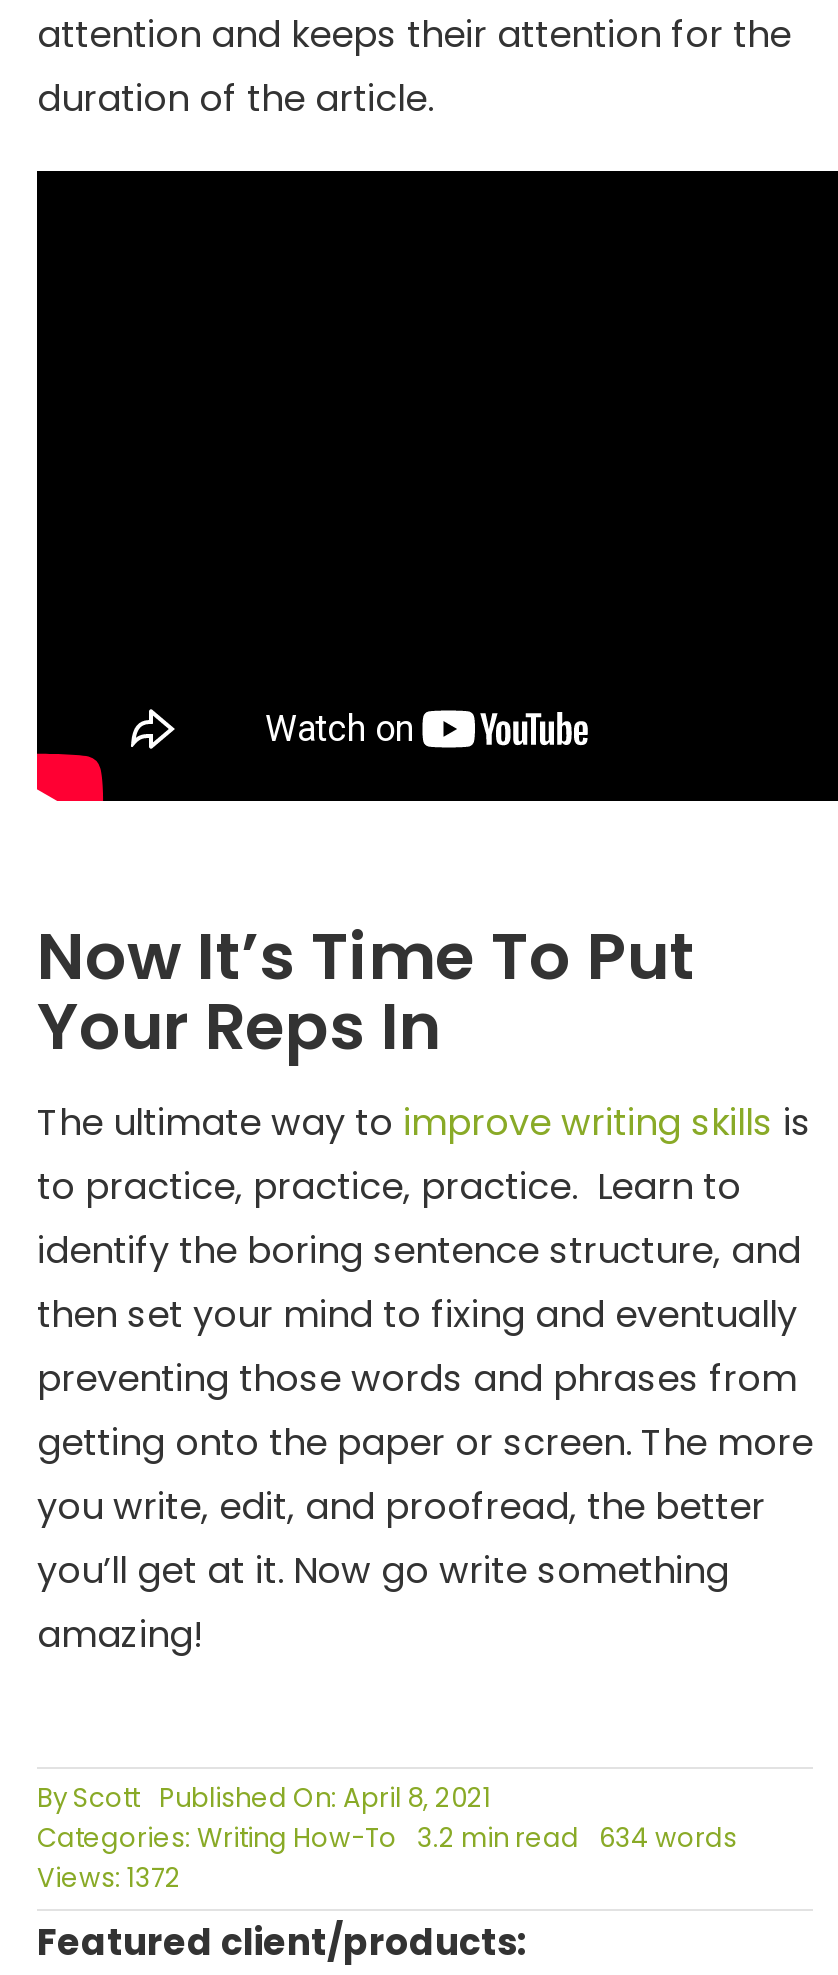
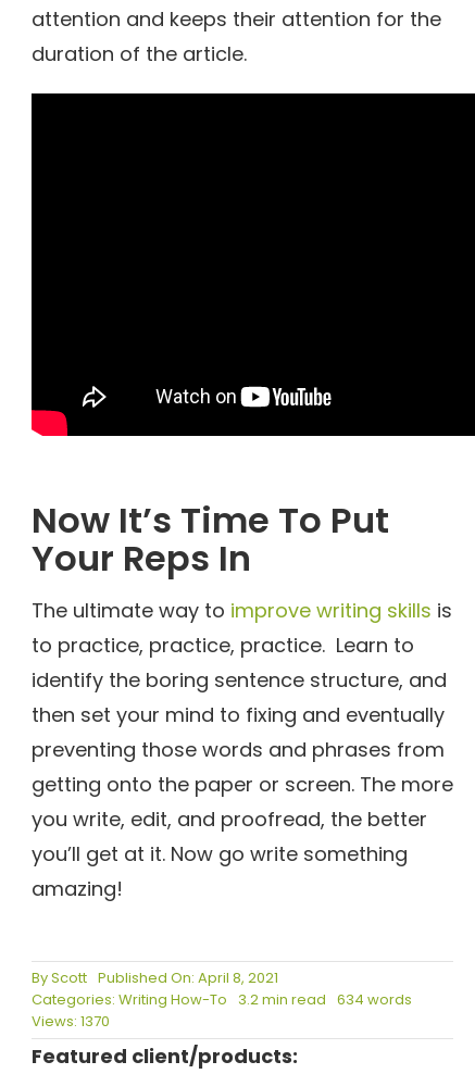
- Views: 1372
+ Views: 1370
